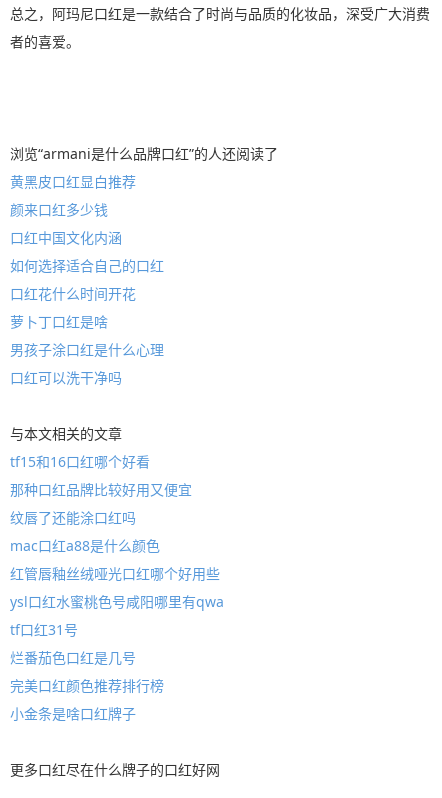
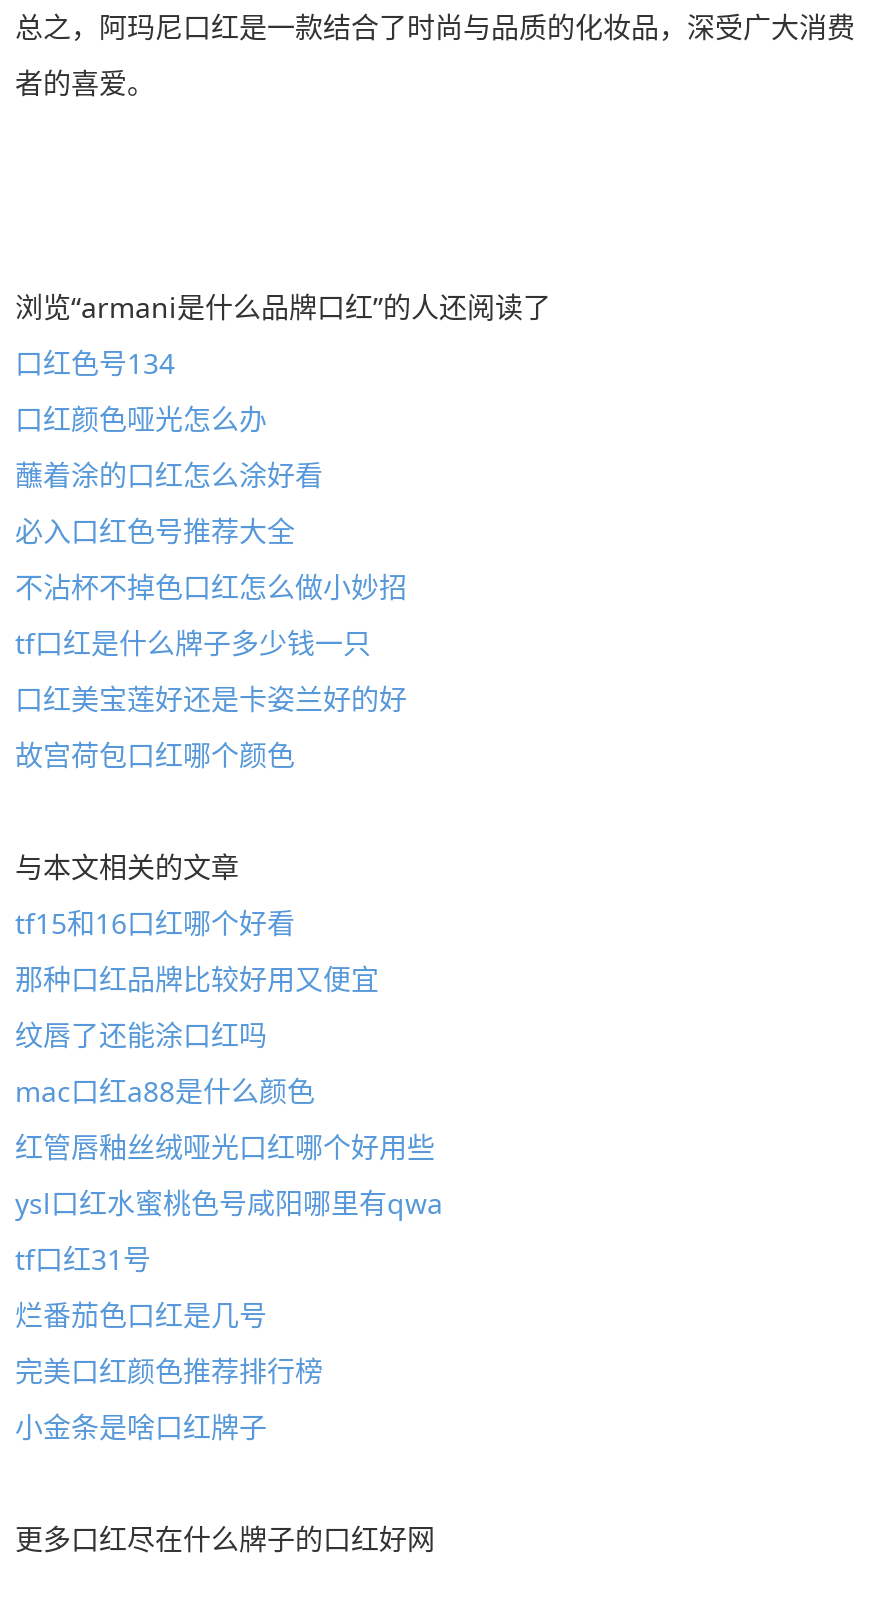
- 黄黑皮口红显白推荐
+ 口红色号134

- 颜来口红多少钱
+ 口红颜色哑光怎么办

- 口红中国文化内涵
+ 蘸着涂的口红怎么涂好看

- 如何选择适合自己的口红
+ 必入口红色号推荐大全

- 口红花什么时间开花
+ 不沾杯不掉色口红怎么做小妙招

- 萝卜丁口红是啥
+ tf口红是什么牌子多少钱一只

- 男孩子涂口红是什么心理
+ 口红美宝莲好还是卡姿兰好的好

- 口红可以洗干净吗
+ 故宫荷包口红哪个颜色
